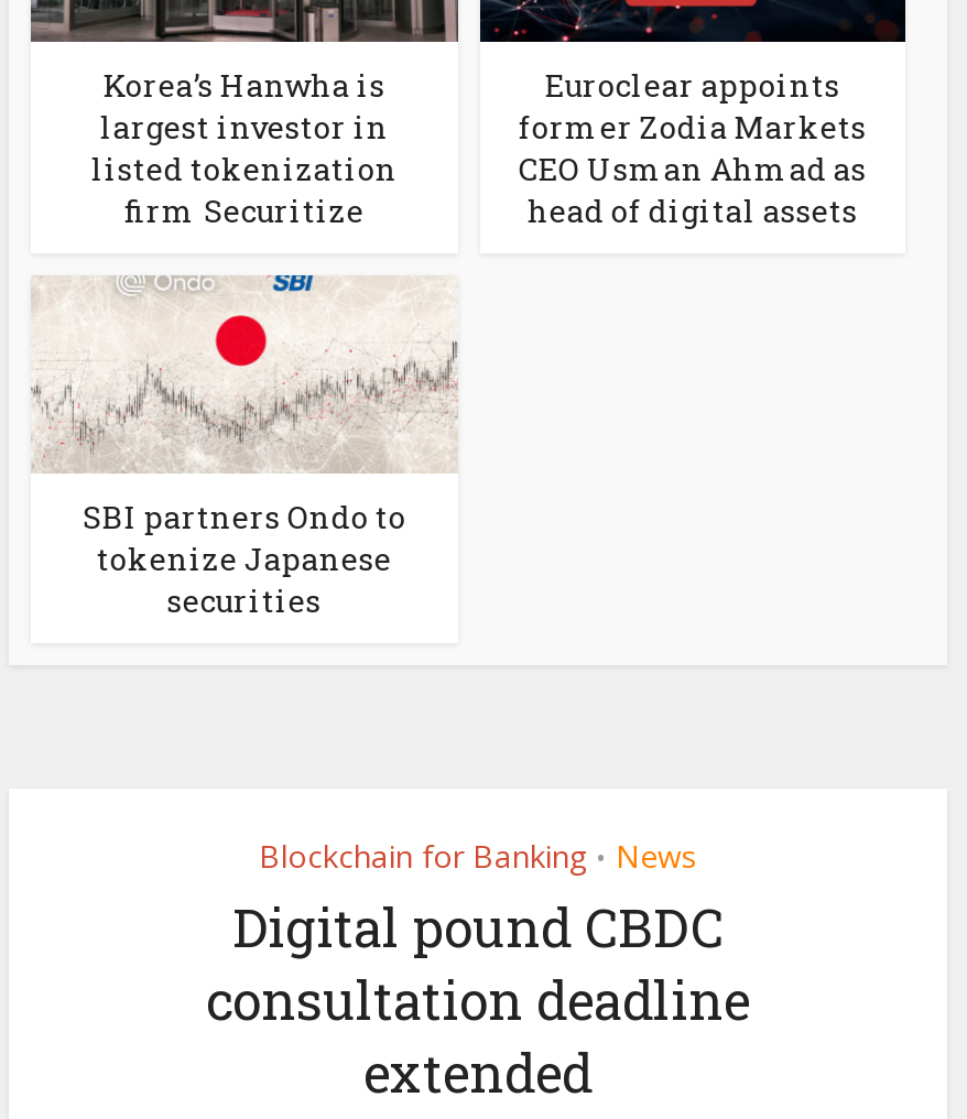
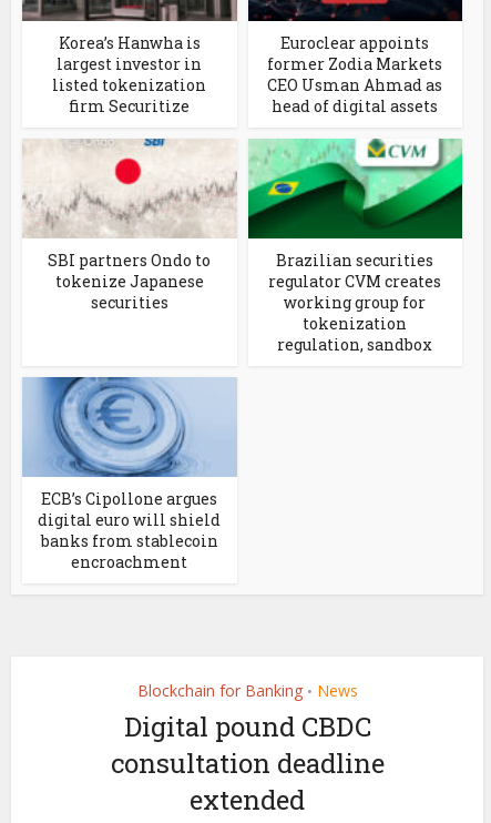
+ [image]
+ Brazilian securities
+ regulator CVM creates
+ working group for
+ tokenization
+ regulation, sandbox

+ [image]
+ ECB’s Cipollone argues
+ digital euro will shield
+ banks from stablecoin
+ encroachment
